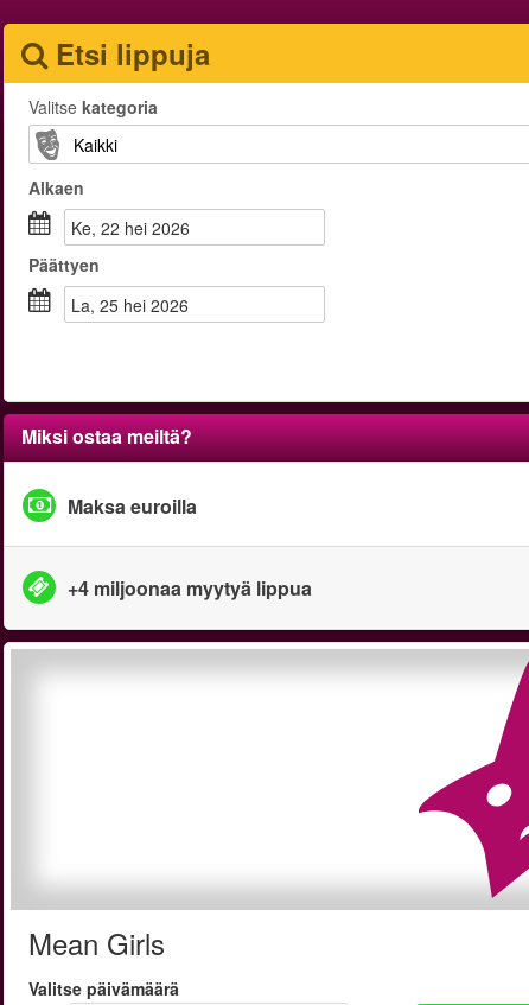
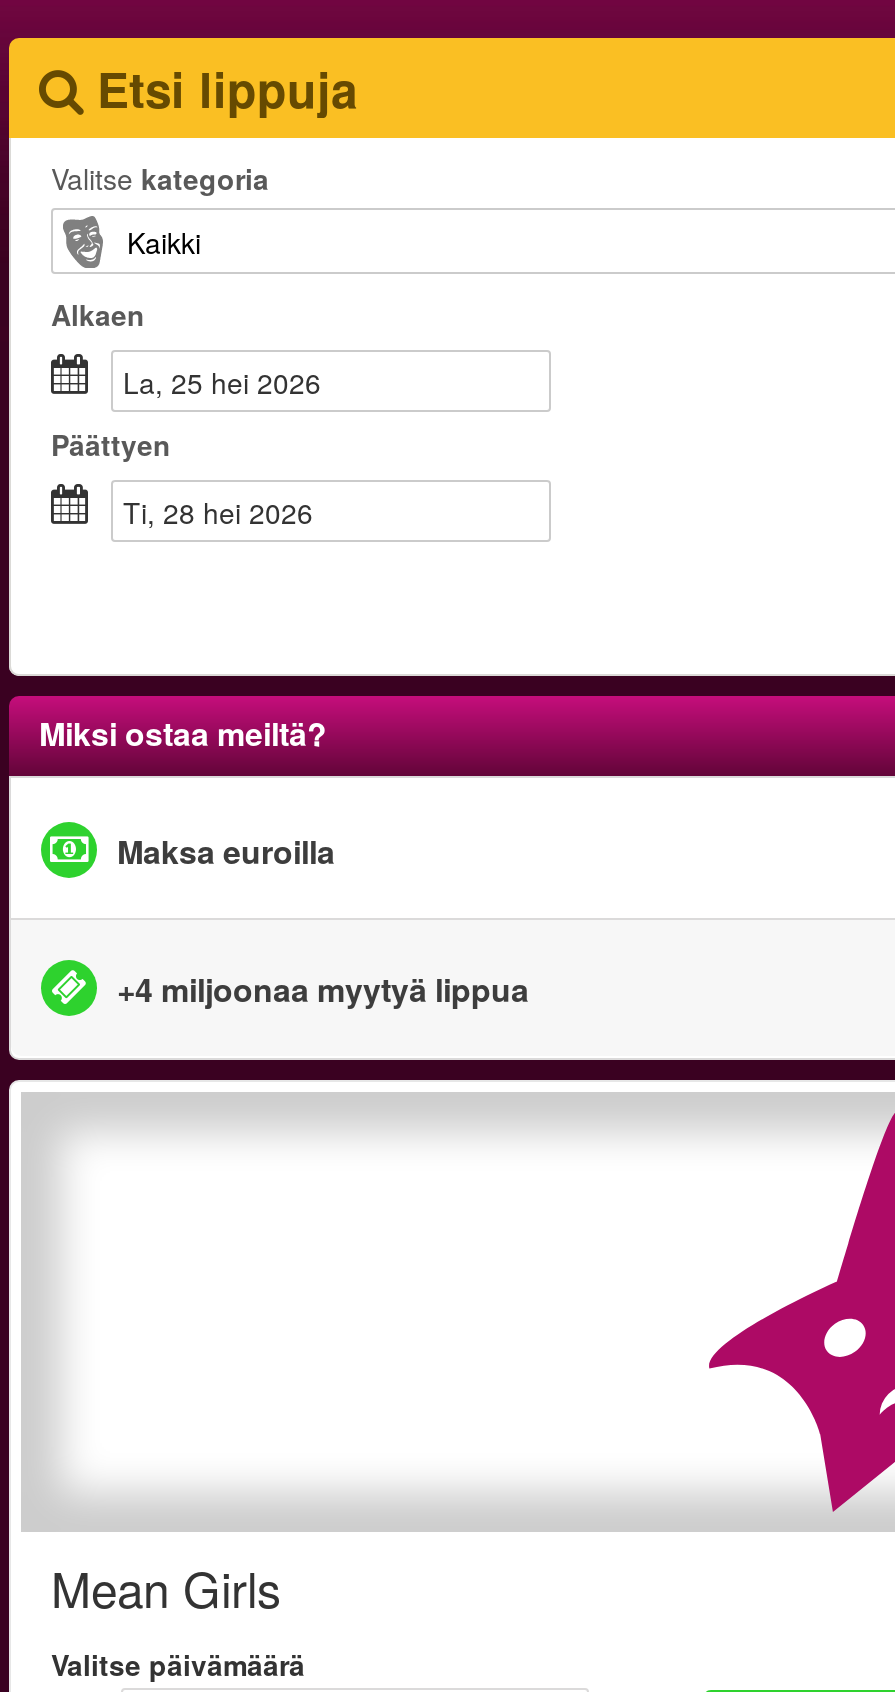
- ke, 22 hei 2026
+ la, 25 hei 2026

- la, 25 hei 2026
+ ti, 28 hei 2026
